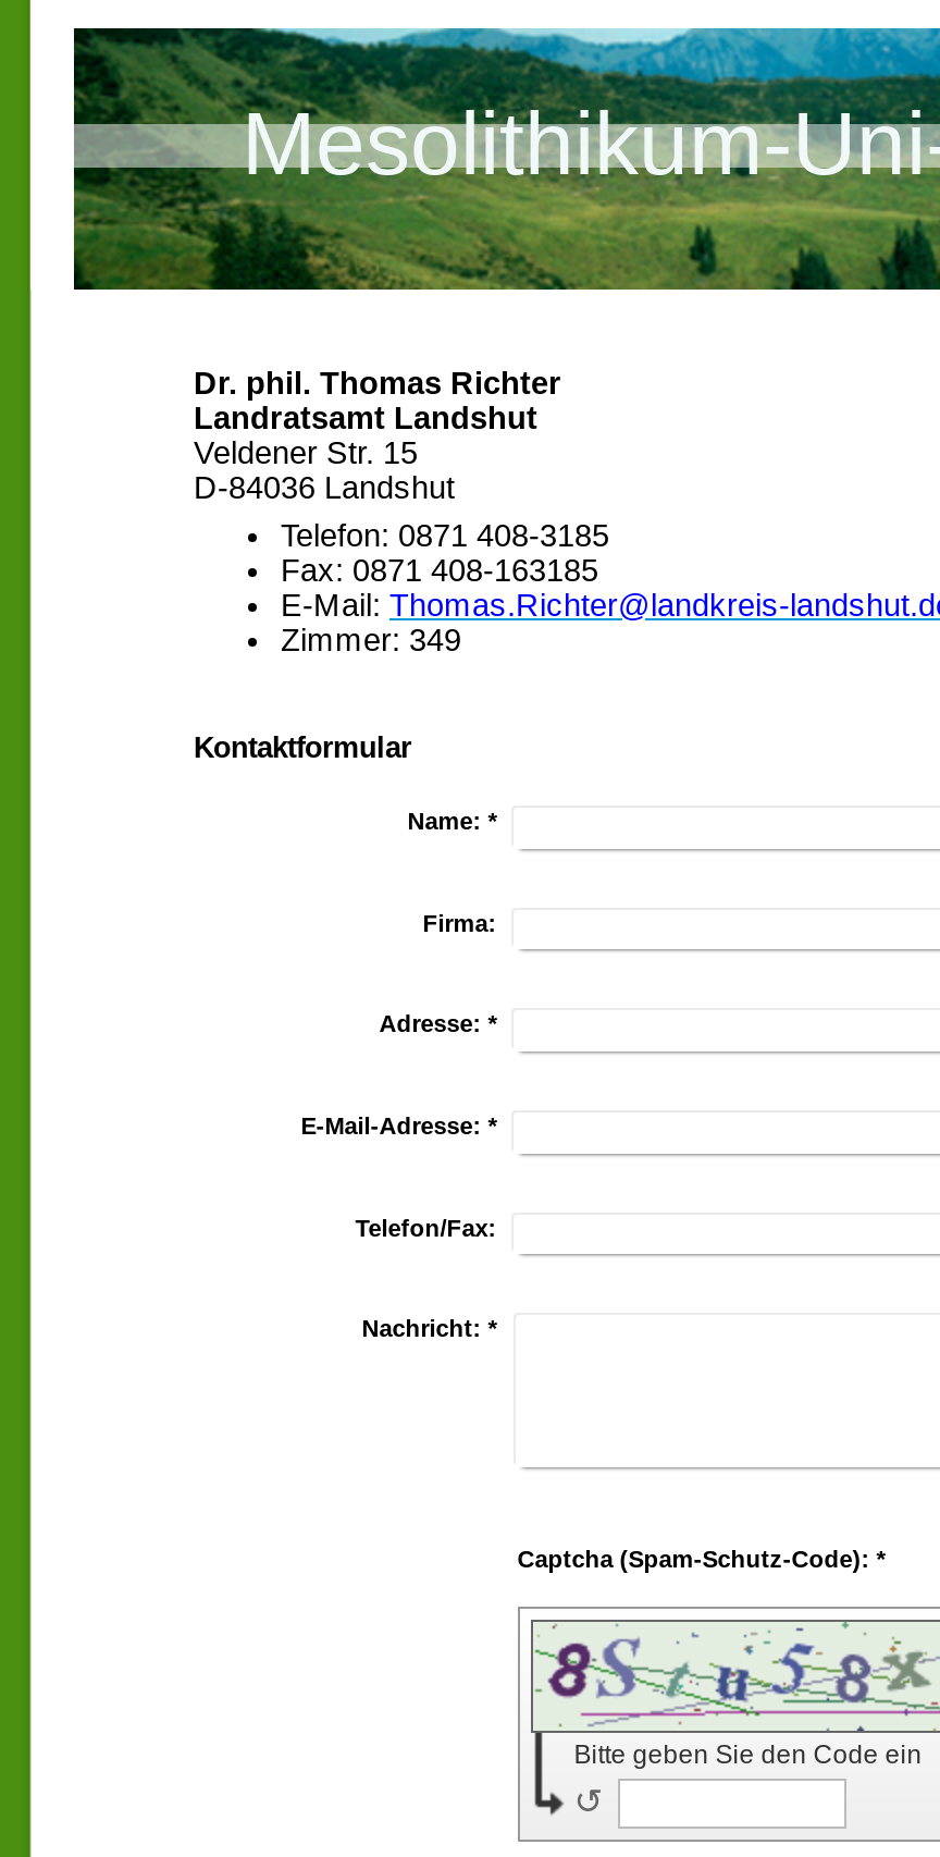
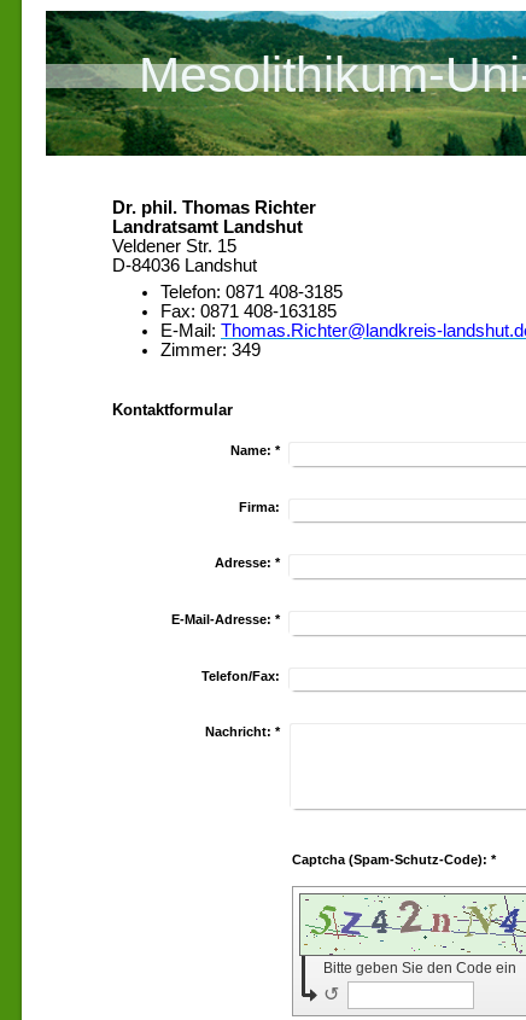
- [image]
+ [image]
